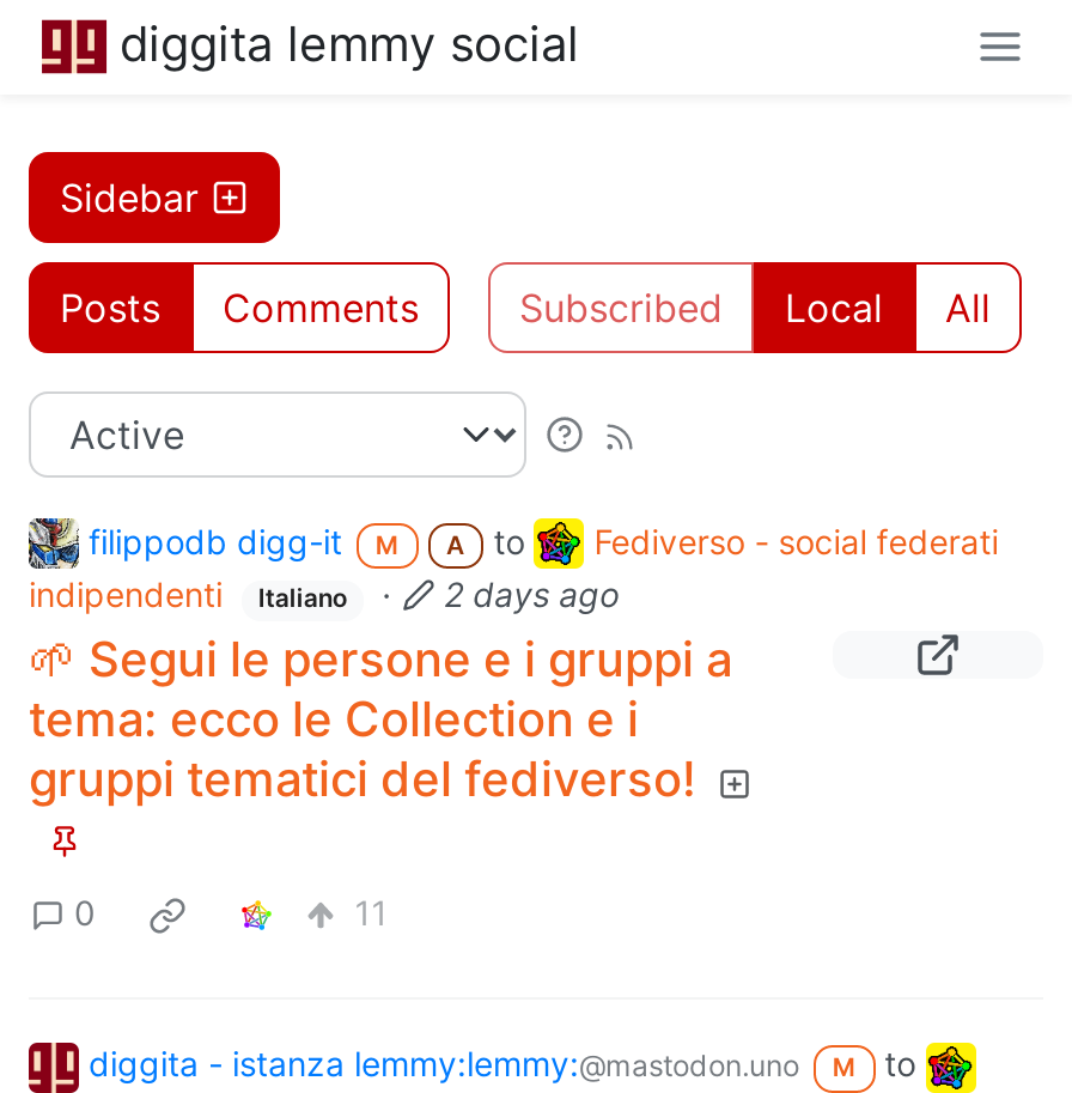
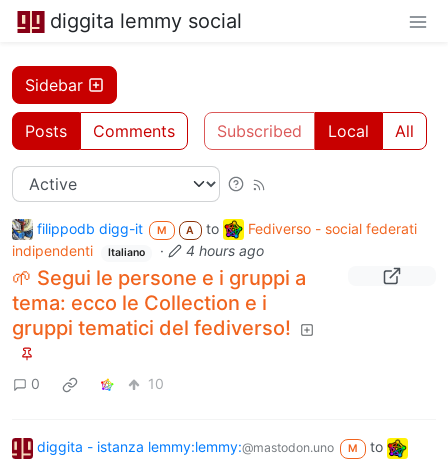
- 2 days ago
+ 4 hours ago

- 11
+ 10
